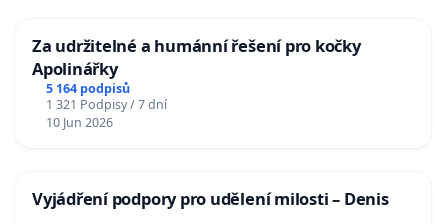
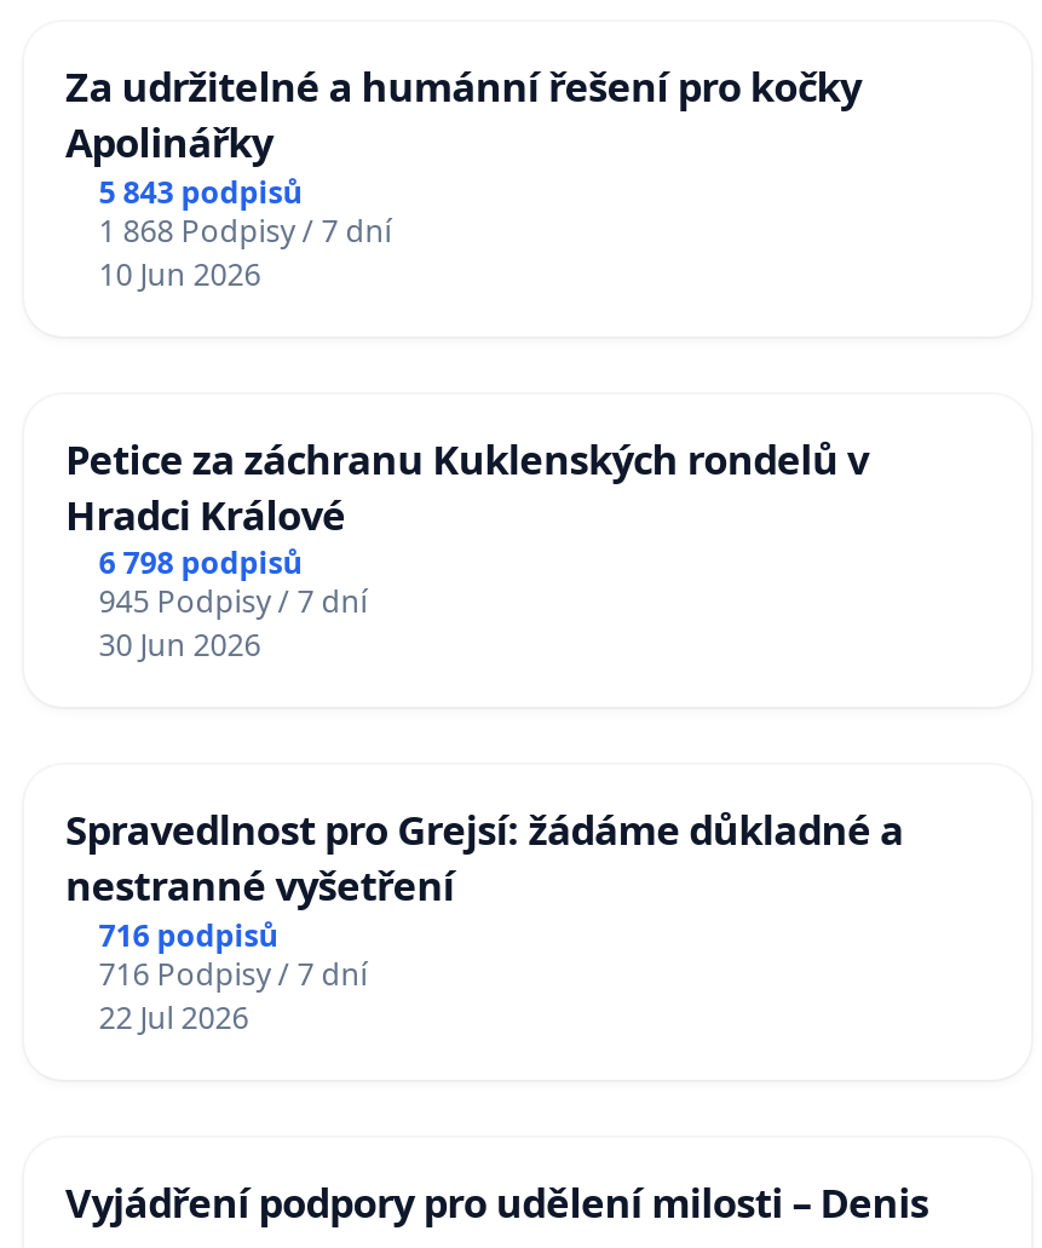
- 5 164 podpisů
+ 5 843 podpisů

- 1 321 Podpisy / 7 dní
+ 1 868 Podpisy / 7 dní

+ Petice za záchranu Kuklenských rondelů v
+ Hradci Králové
+ 6 798 podpisů
+ 945 Podpisy / 7 dní
+ 30 Jun 2026
+ Spravedlnost pro Grejsí: žádáme důkladné a
+ nestranné vyšetření
+ 716 podpisů
+ 716 Podpisy / 7 dní
+ 22 Jul 2026
